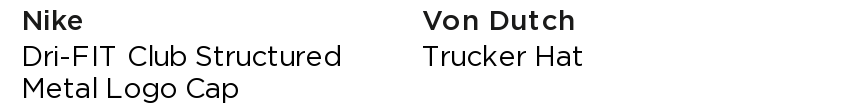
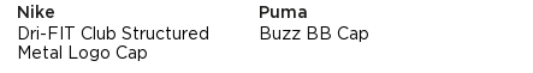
- Von Dutch
+ Puma

- Trucker Hat
+ Buzz BB Cap
